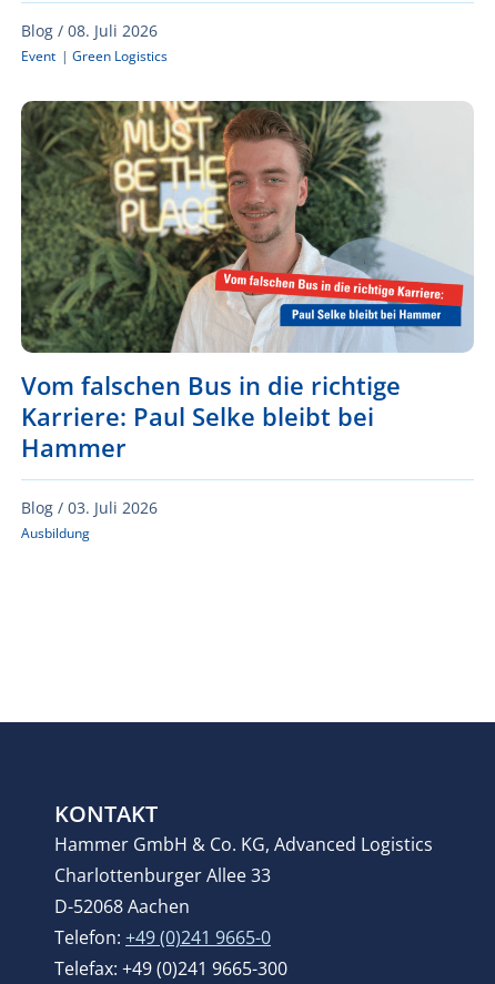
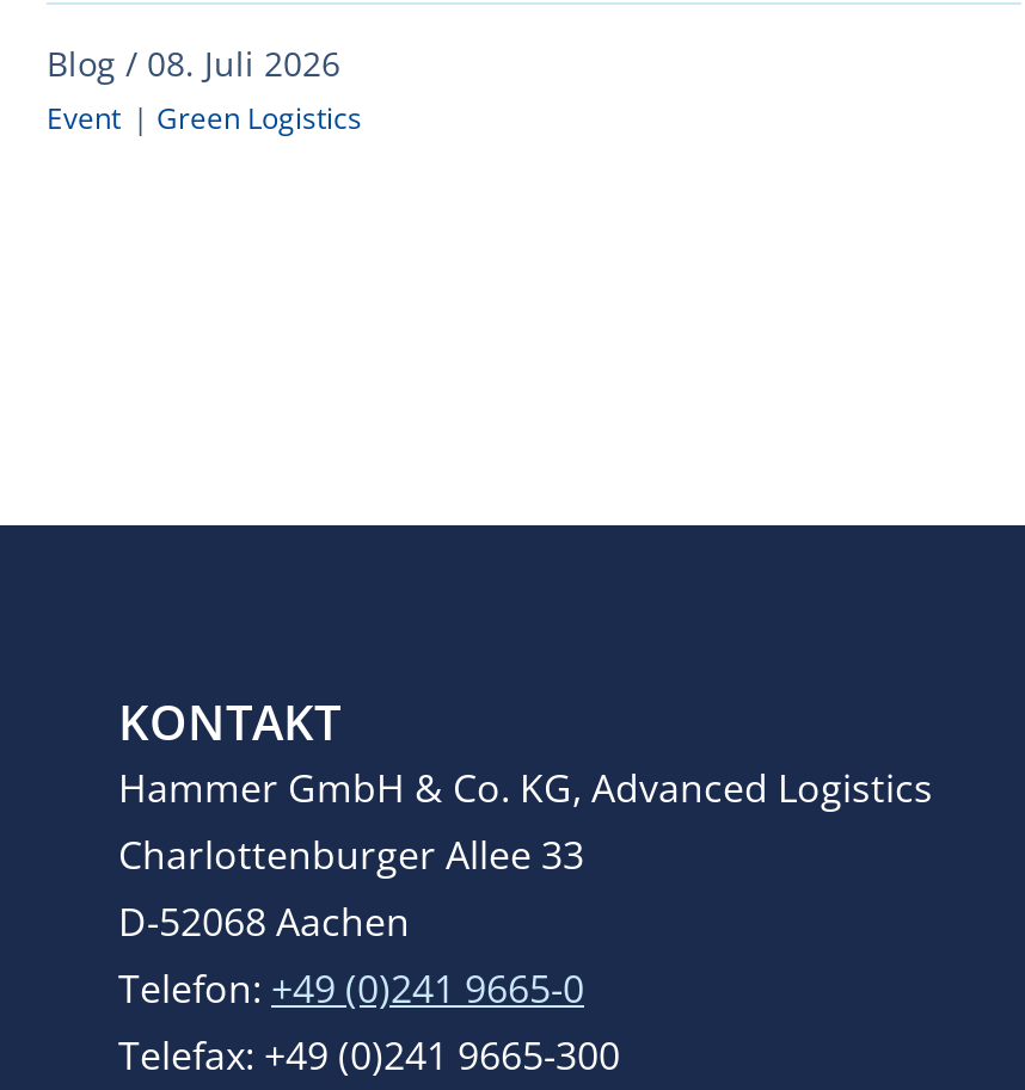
- [image]
- Vom falschen Bus in die richtige
- Karriere: Paul Selke bleibt bei
- Hammer
- Blog / 03. Juli 2026
- Ausbildung
